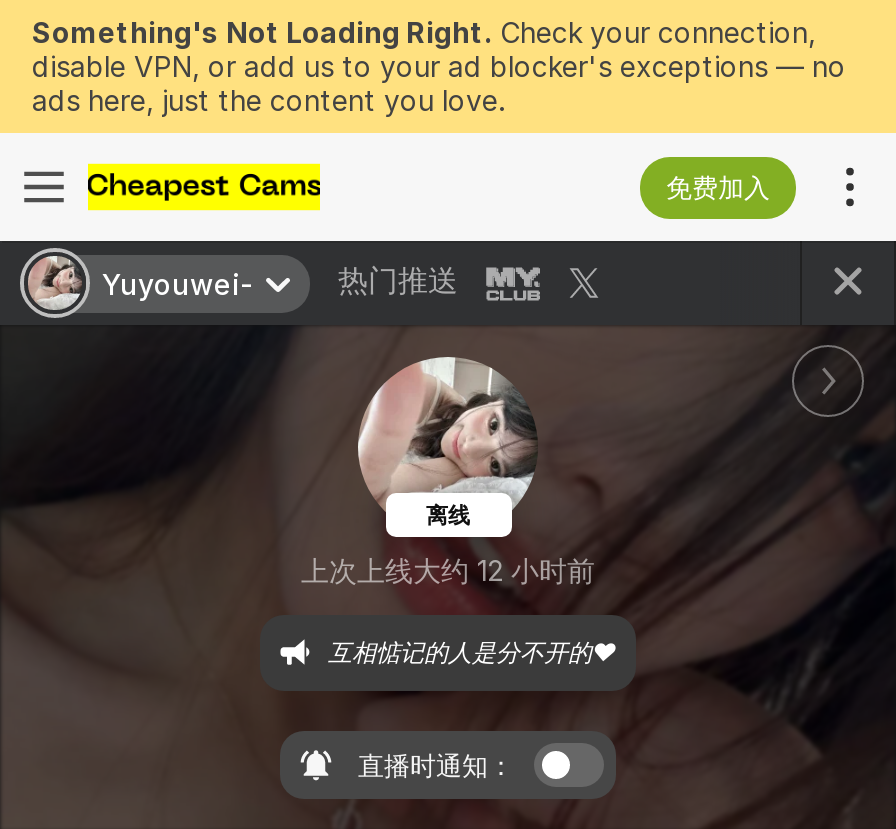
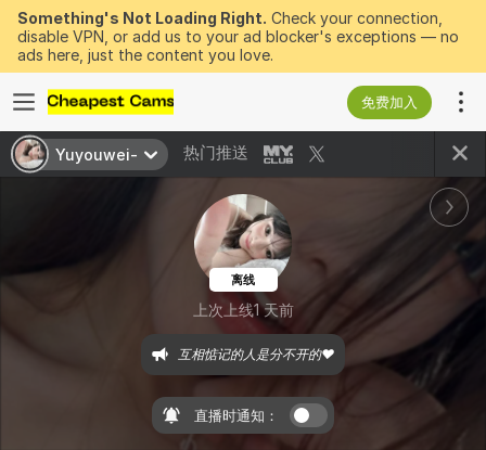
- 上次上线大约 12 小时前
+ 上次上线1 天前
